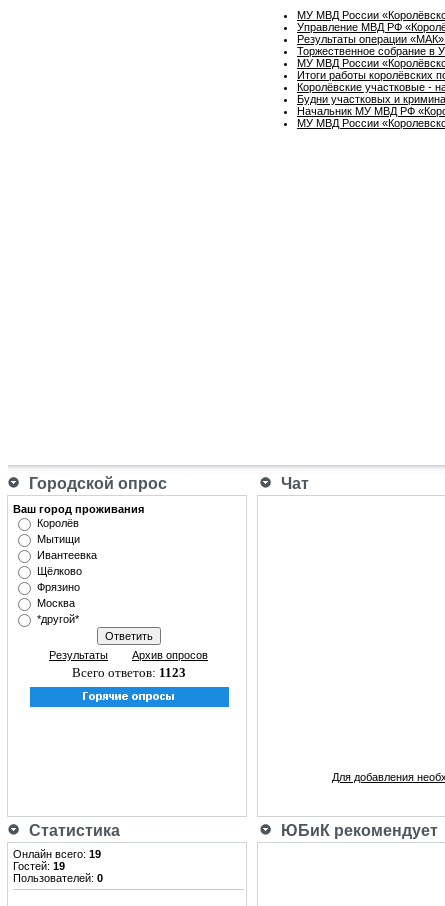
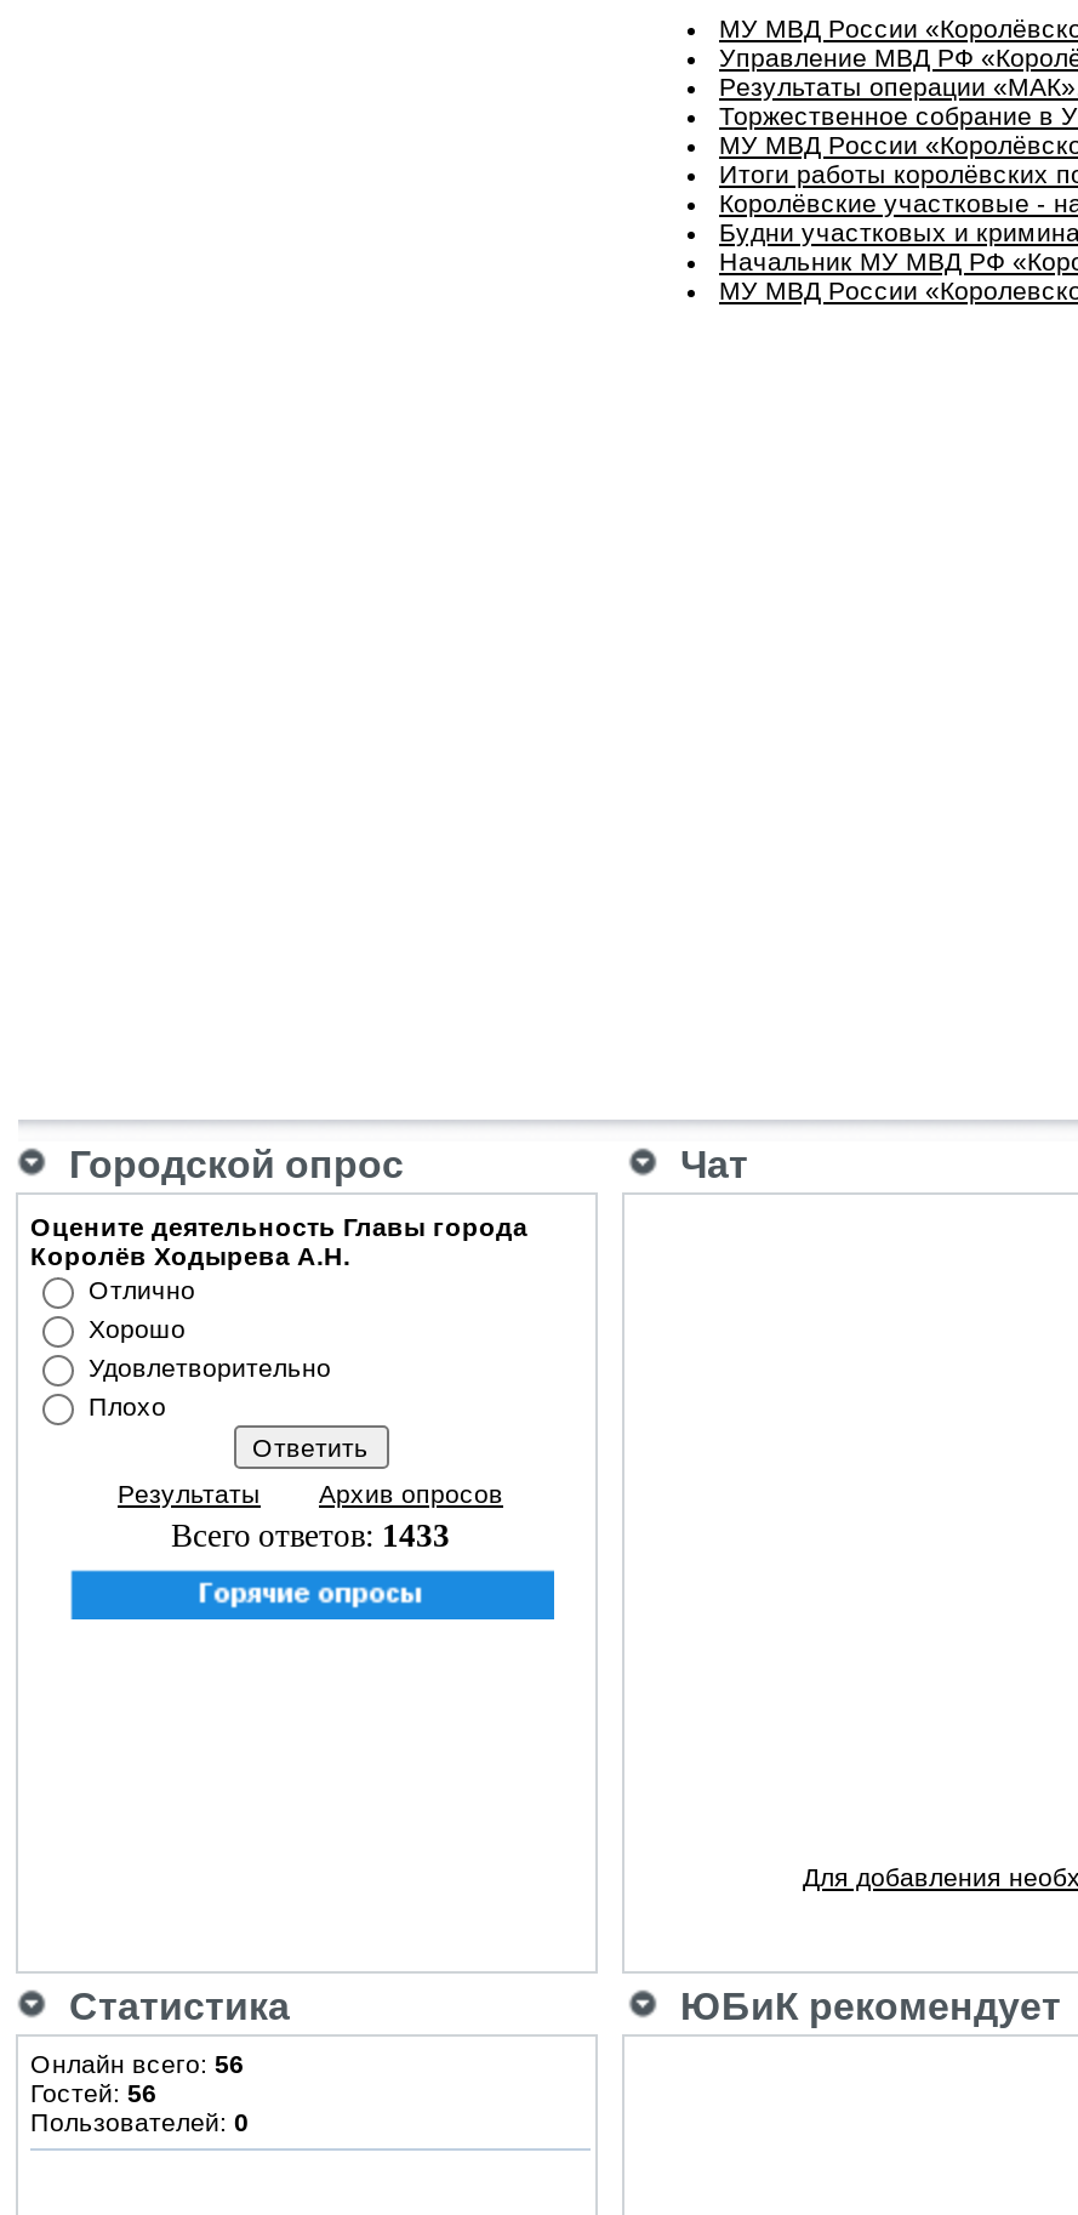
- Ваш город проживания
- Королёв
- Мытищи
- Ивантеевка
- Щёлково
- Фрязино
- Москва
- *другой*
+ Оцените деятельность Главы города
+ Королёв Ходырева А.Н.
+ Отлично
+ Хорошо
+ Удовлетворительно
+ Плохо

moved up: Результаты | Архив опросов

- Всего ответов: 1123
+ Всего ответов: 1433

- Онлайн всего: 19
+ Онлайн всего: 56

- Гостей: 19
+ Гостей: 56
